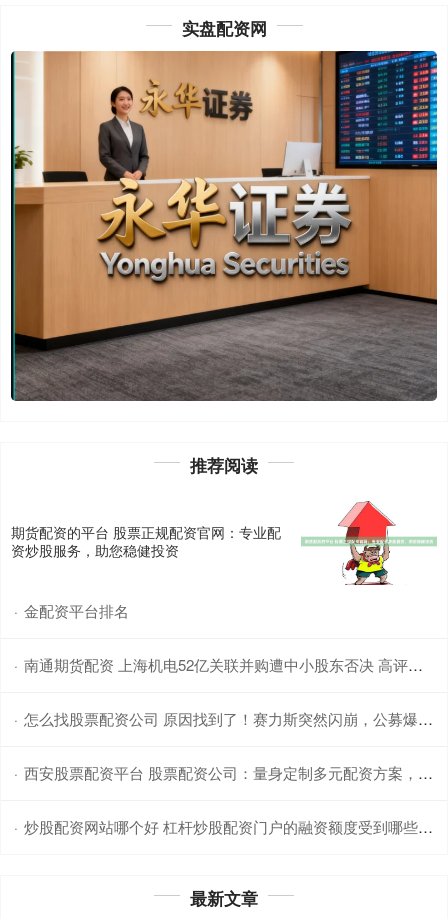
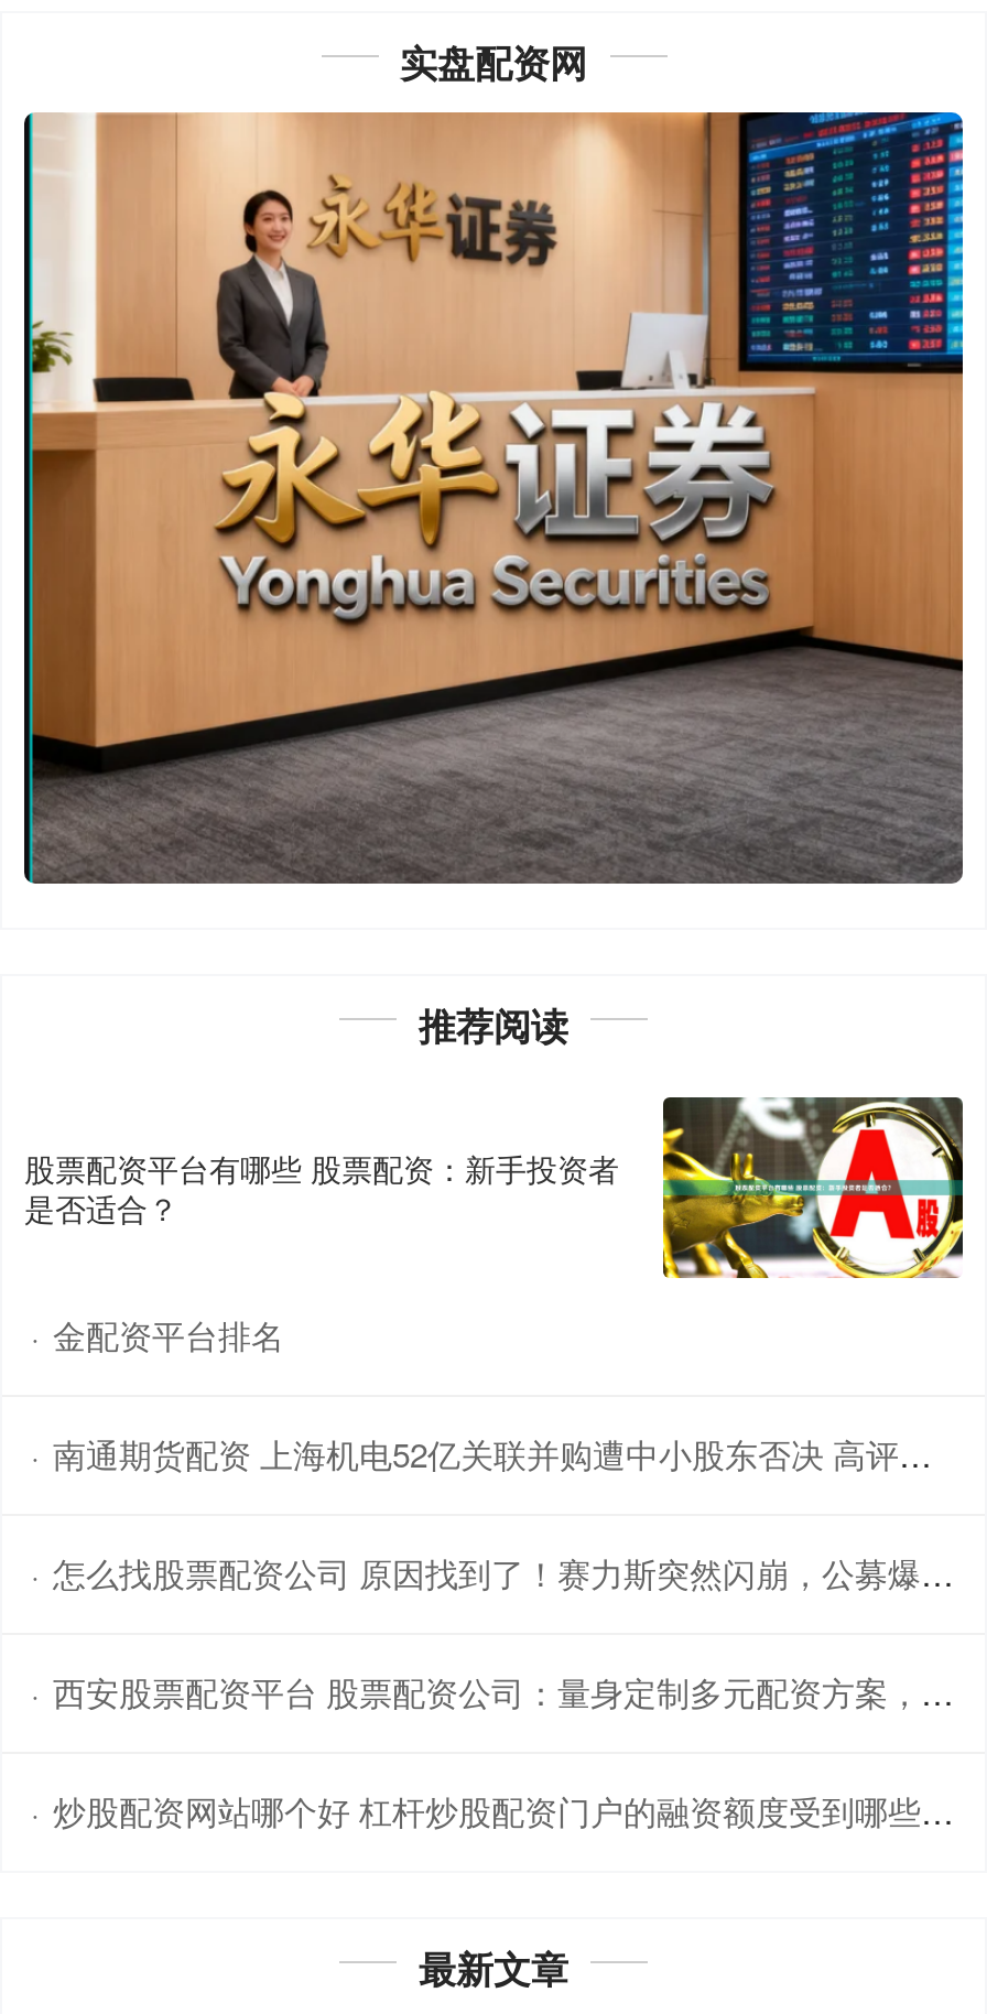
- [image]
- 期货配资的平台 股票正规配资官网：专业配
- 资炒股服务，助您稳健投资
+ [image]
+ 股票配资平台有哪些 股票配资：新手投资者
+ 是否适合？
